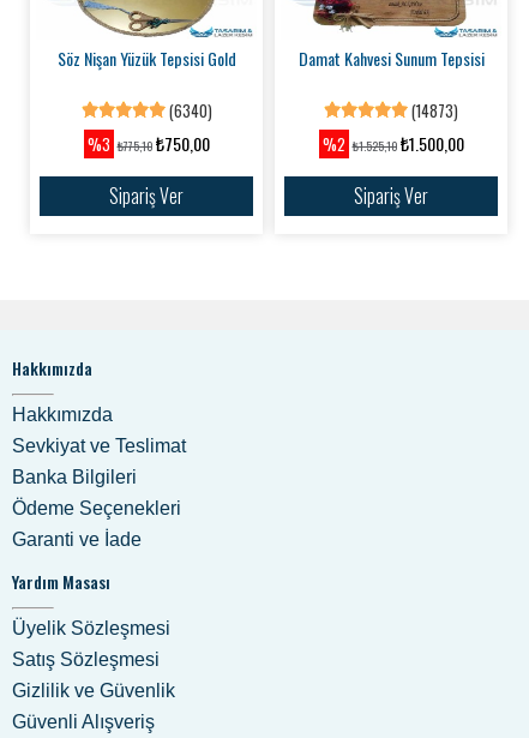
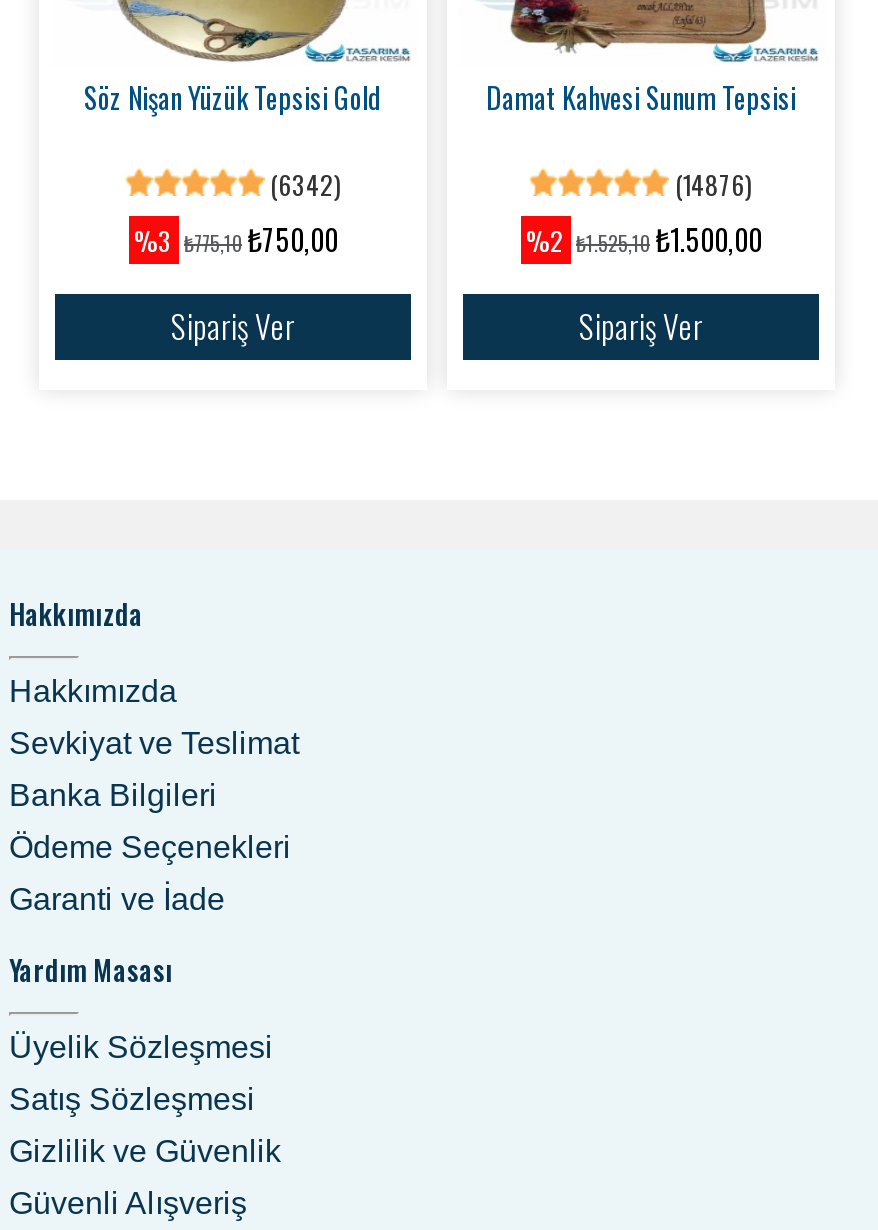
- (6340)
+ (6342)

- (14873)
+ (14876)
